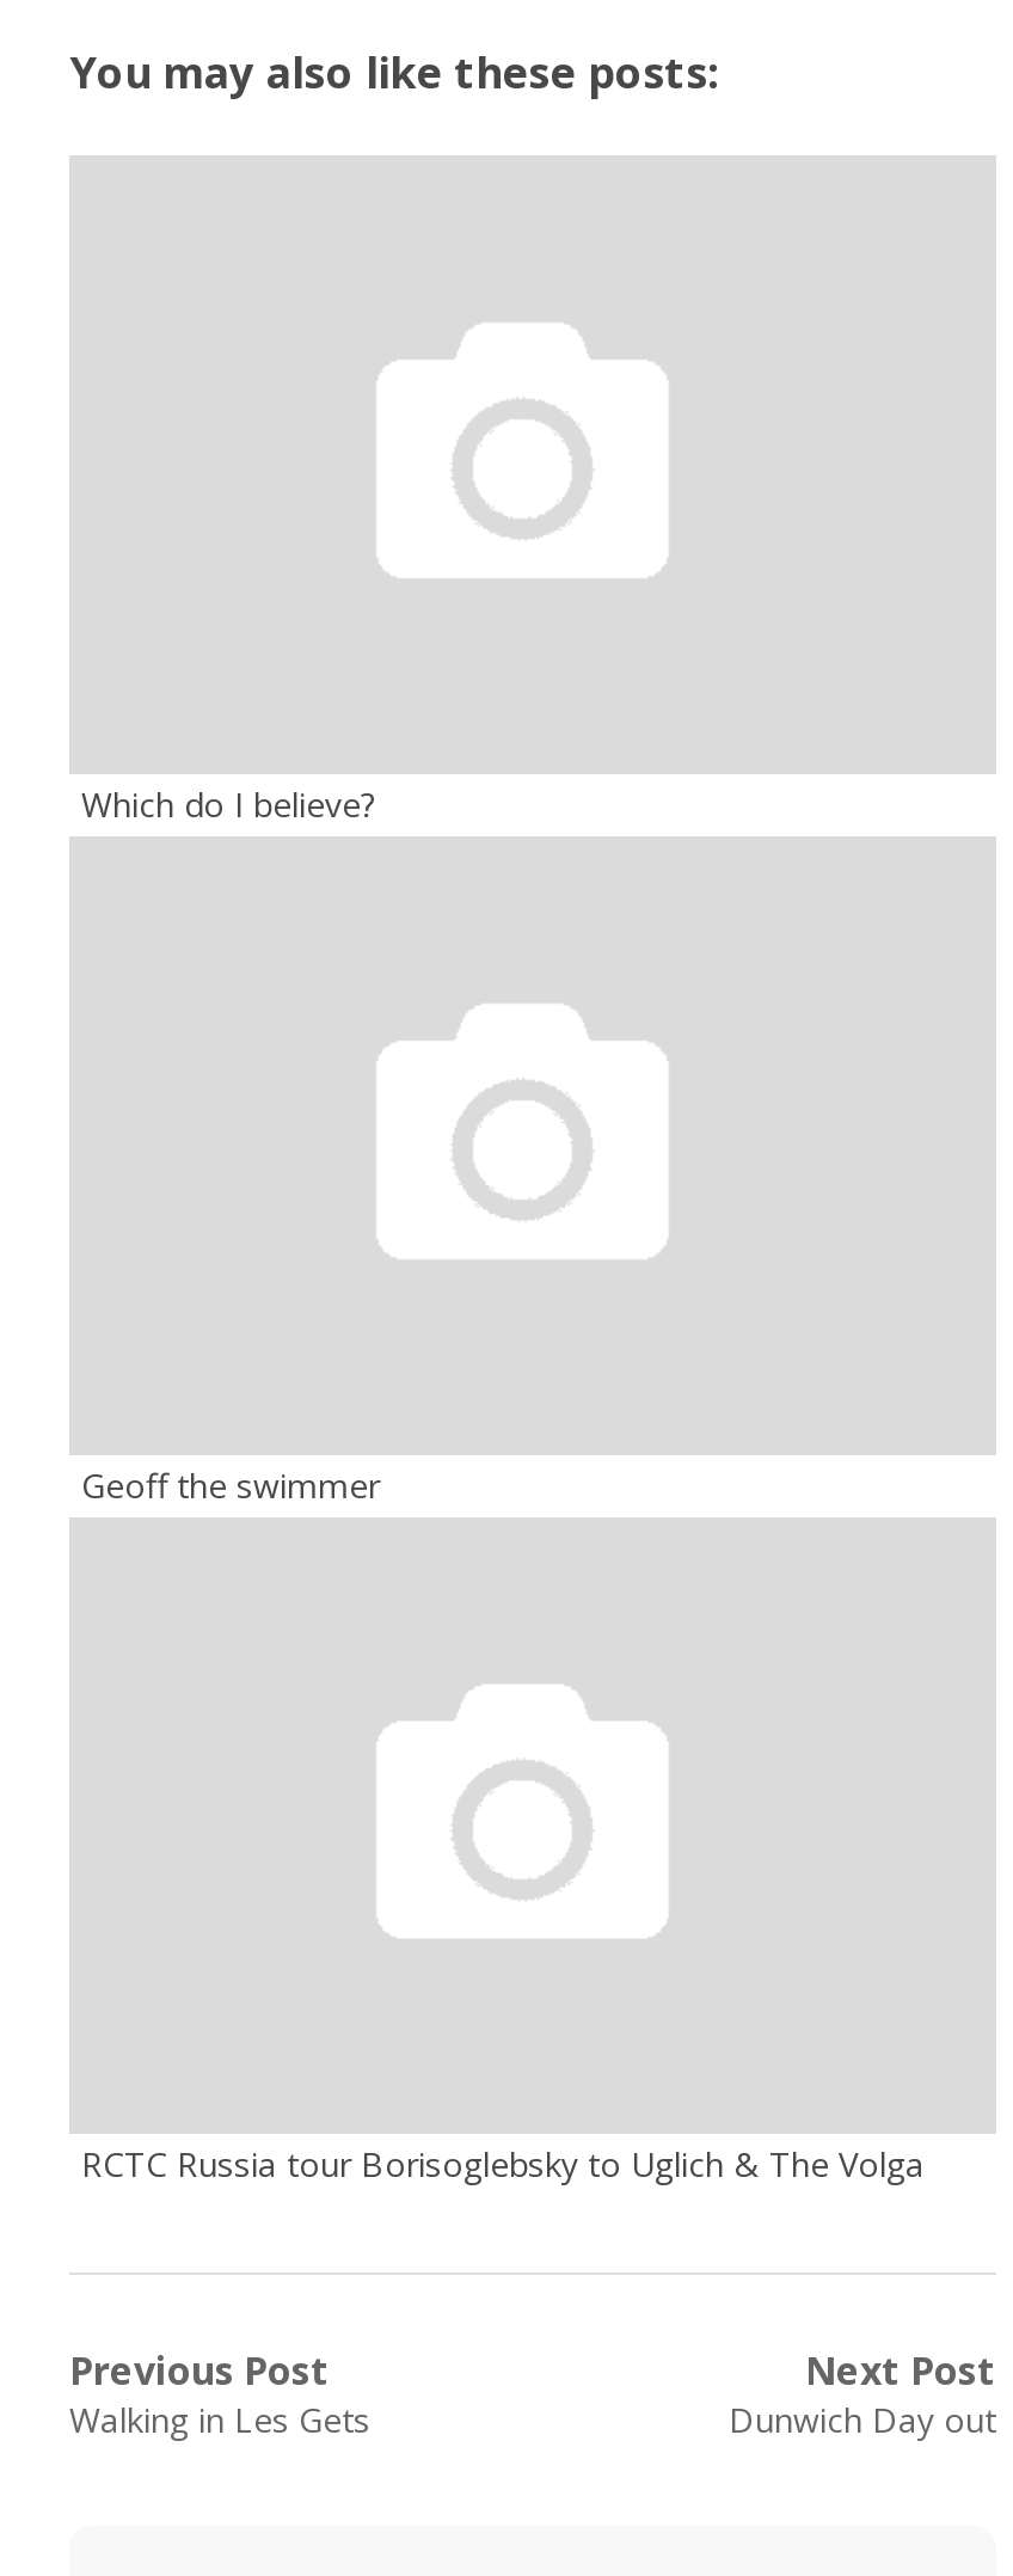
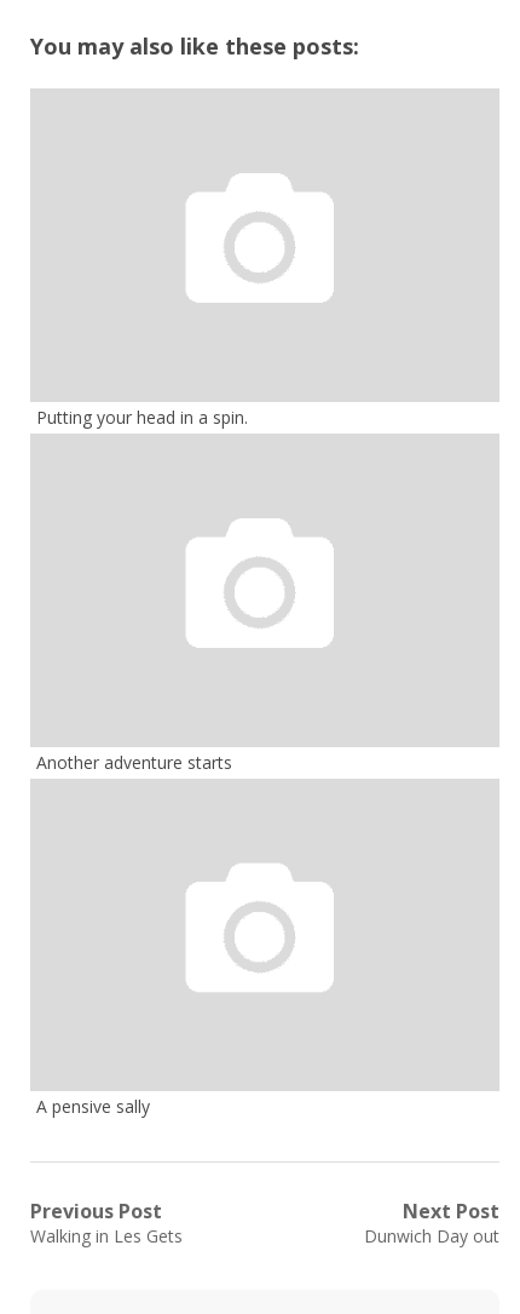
- Which do I believe?
+ Putting your head in a spin.

- Geoff the swimmer
+ Another adventure starts

- RCTC Russia tour Borisoglebsky to Uglich & The Volga
+ A pensive sally
